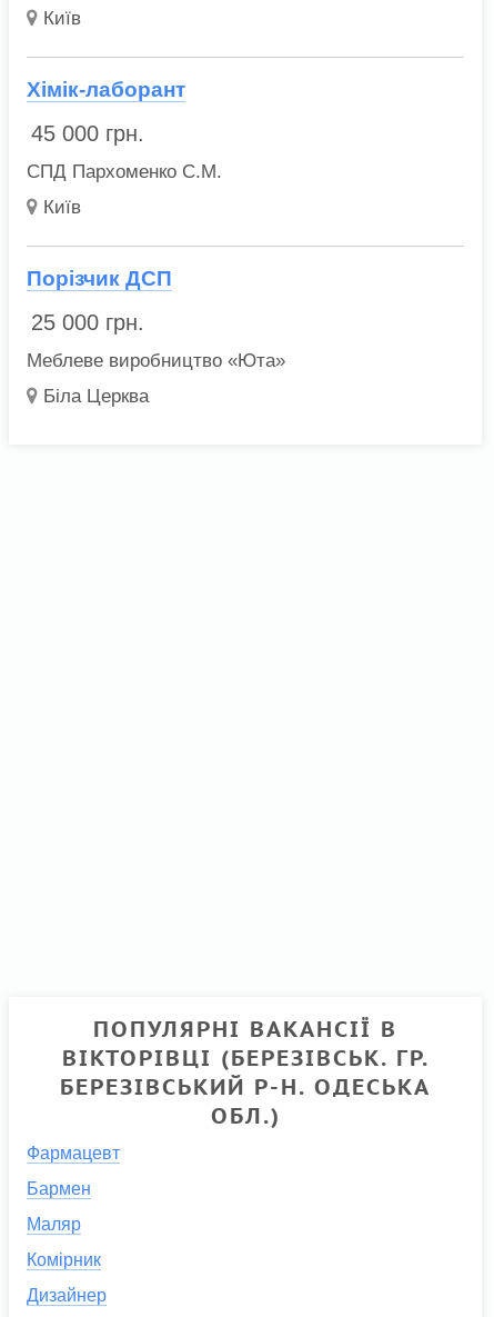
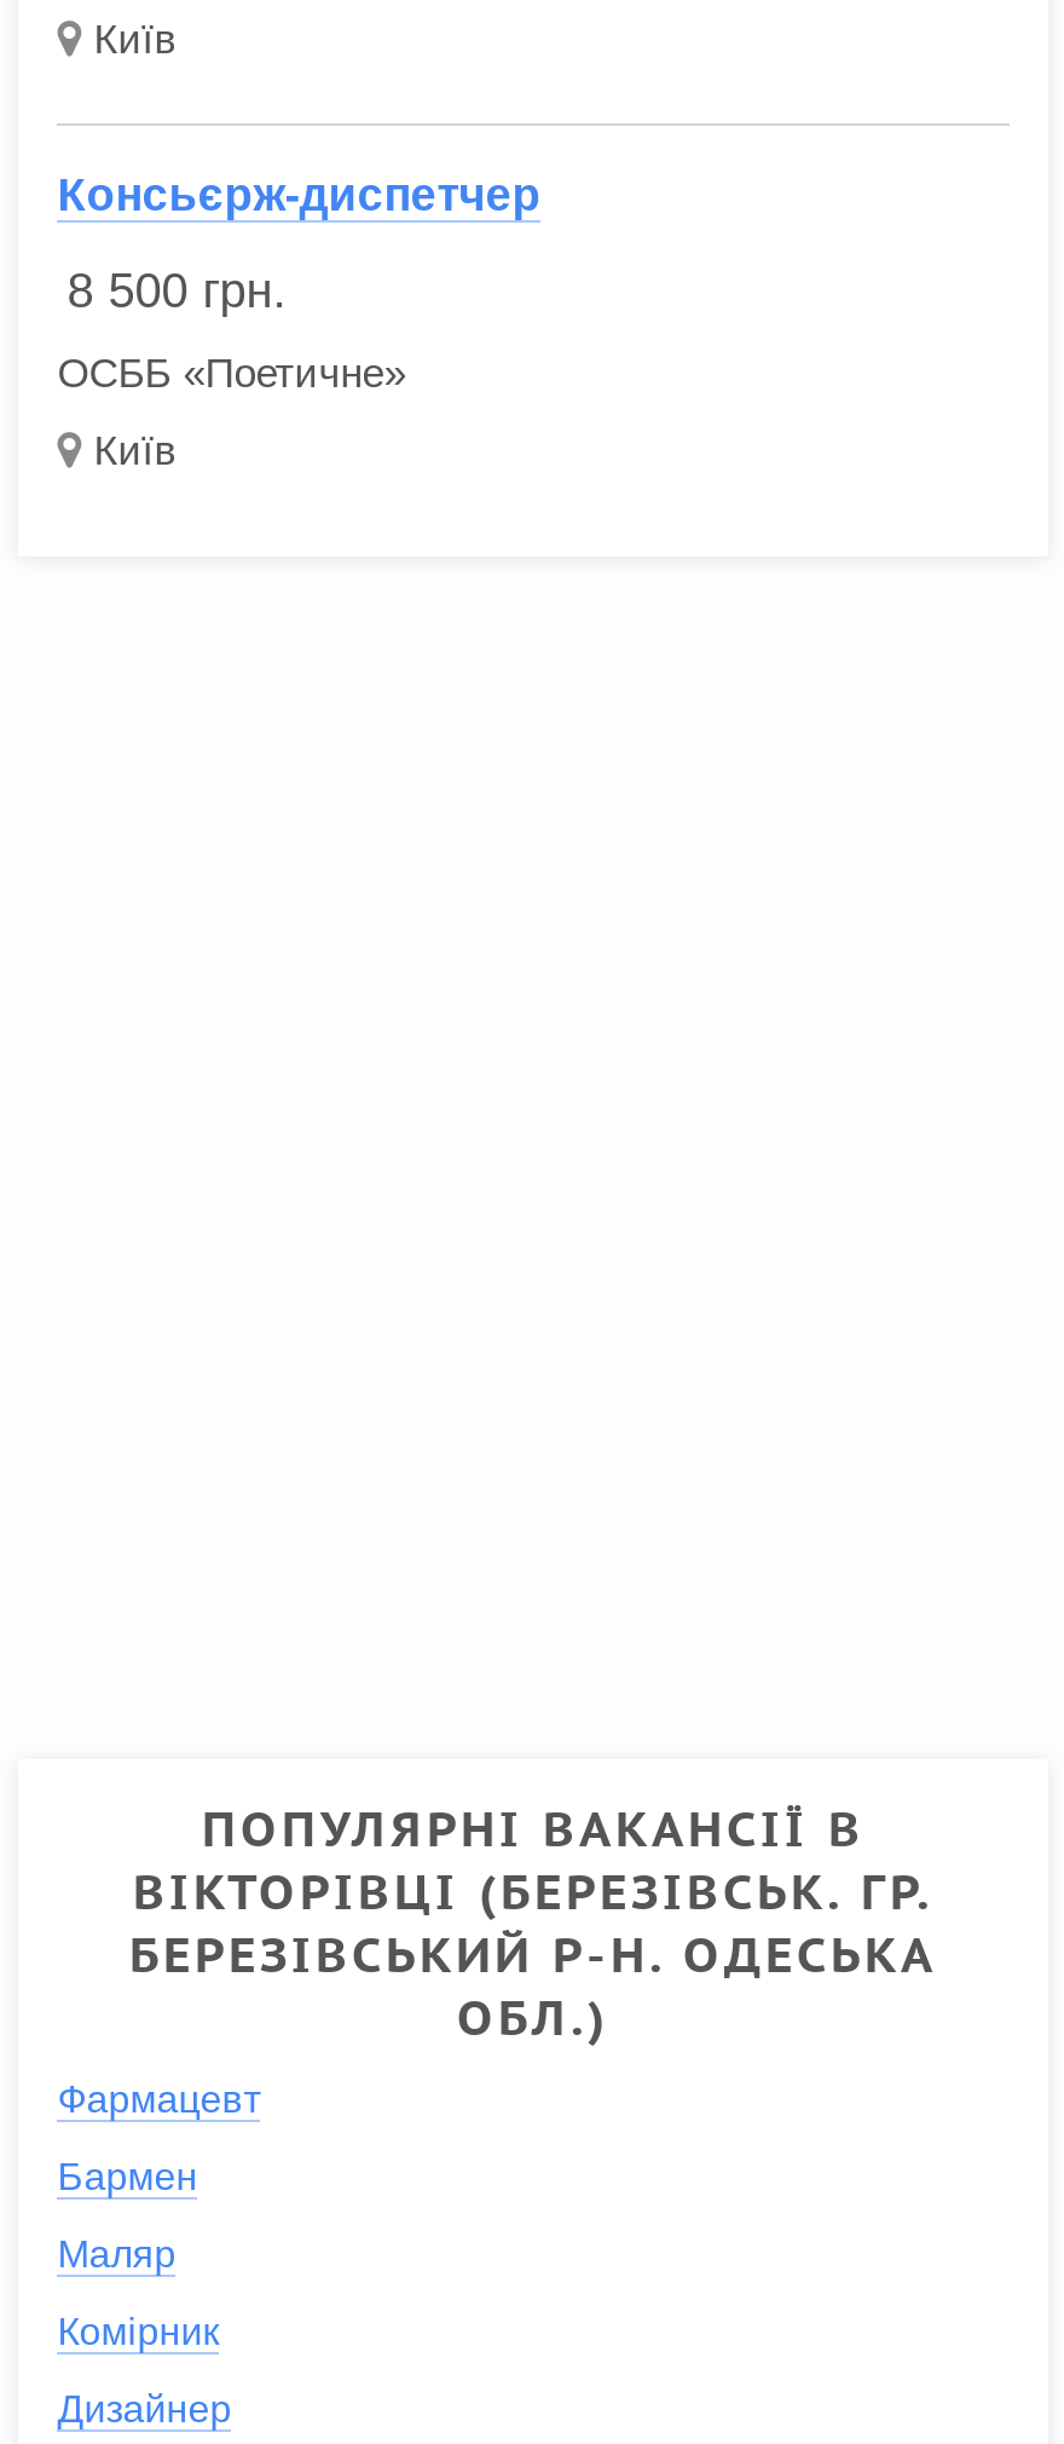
- Хімік-лаборант
+ Консьєрж-диспетчер

- 45 000 грн.
+ 8 500 грн.

- СПД Пархоменко С.М.
+ ОСББ «Поетичне»

- Порізчик ДСП
- 25 000 грн.
- Меблеве виробництво «Юта»
- Біла Церква
